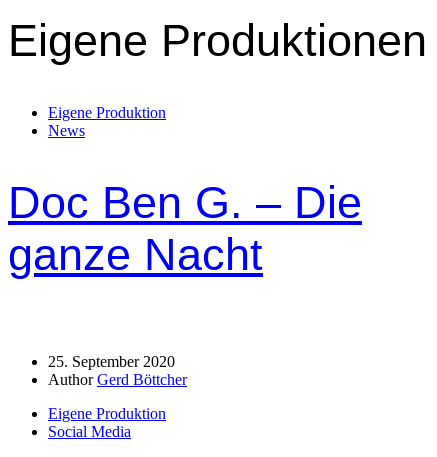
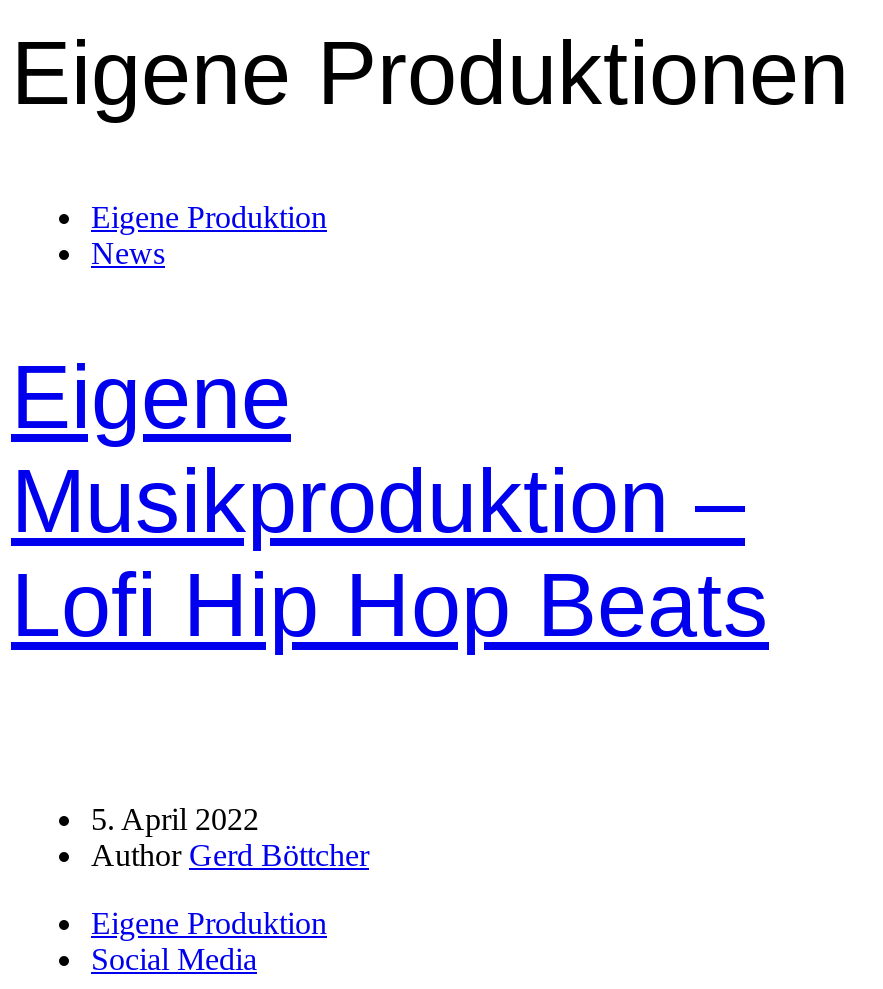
- Doc Ben G. – Die
- ganze Nacht
+ Eigene
+ Musikproduktion –
+ Lofi Hip Hop Beats

- 25. September 2020
+ 5. April 2022
